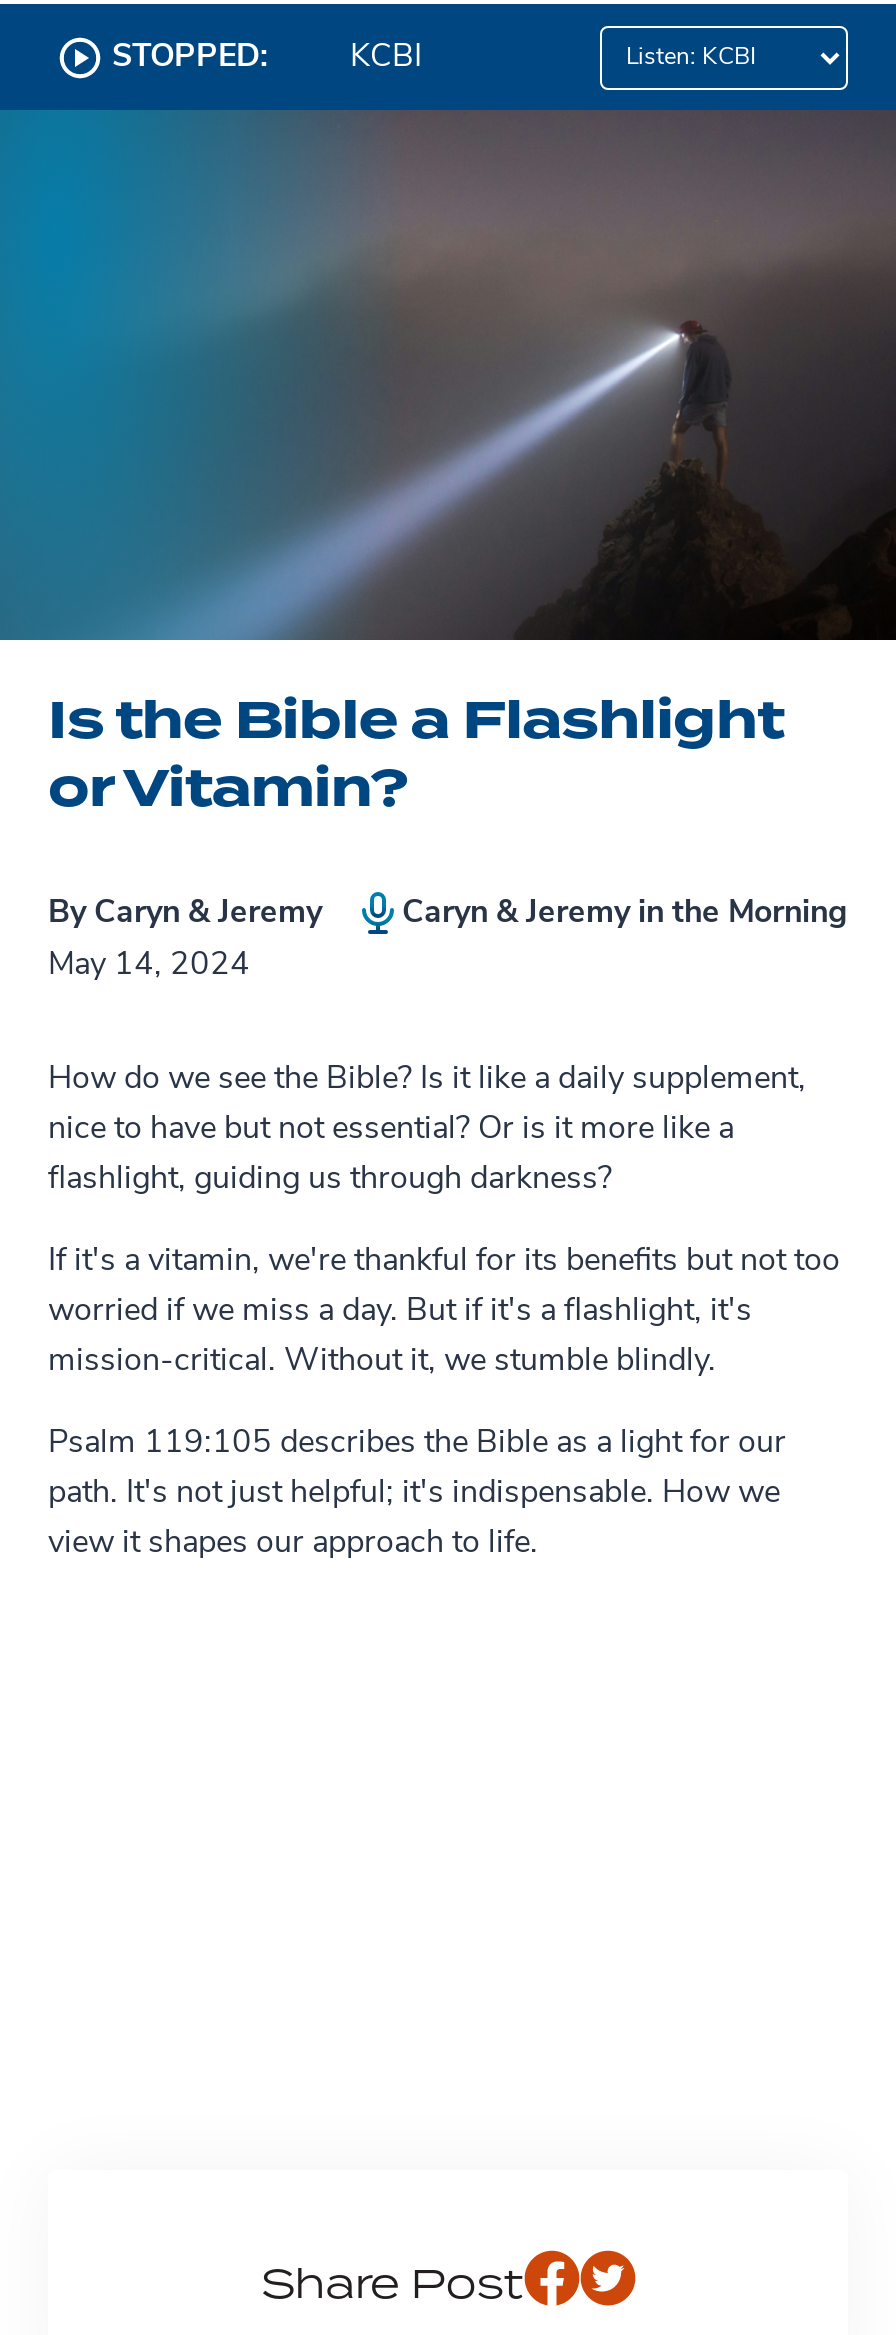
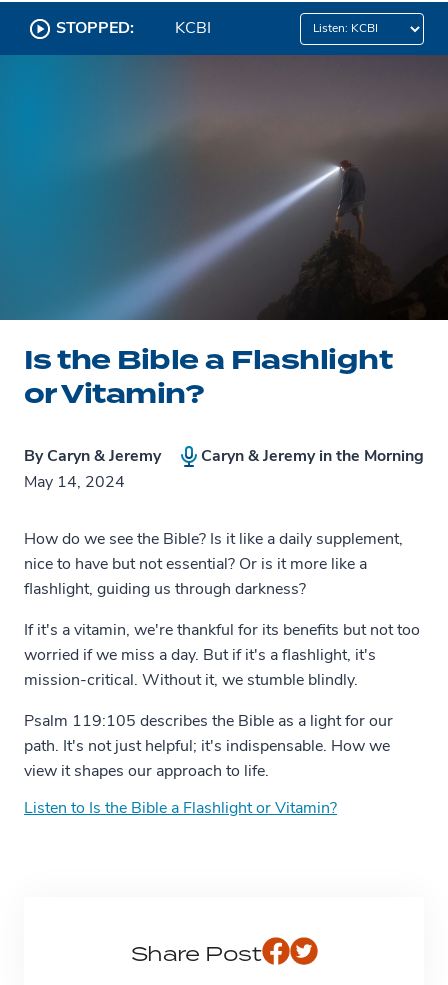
+ Listen to Is the Bible a Flashlight or Vitamin?
